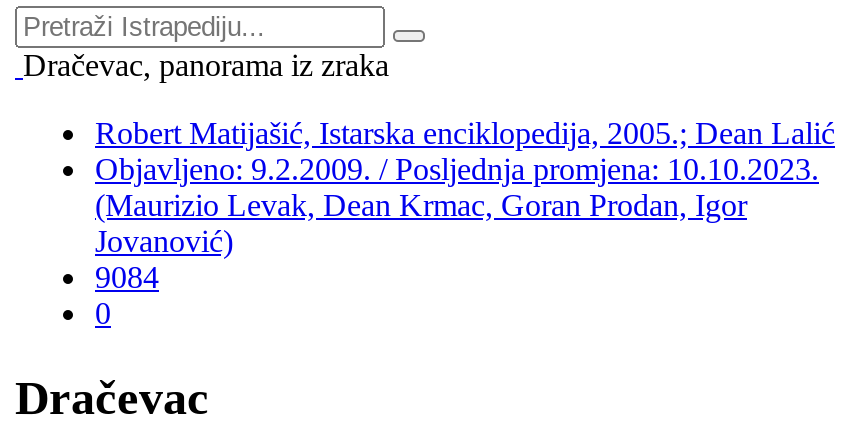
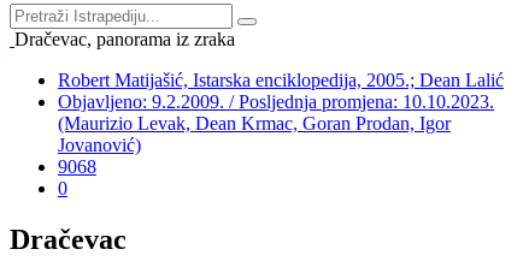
- 9084
+ 9068
